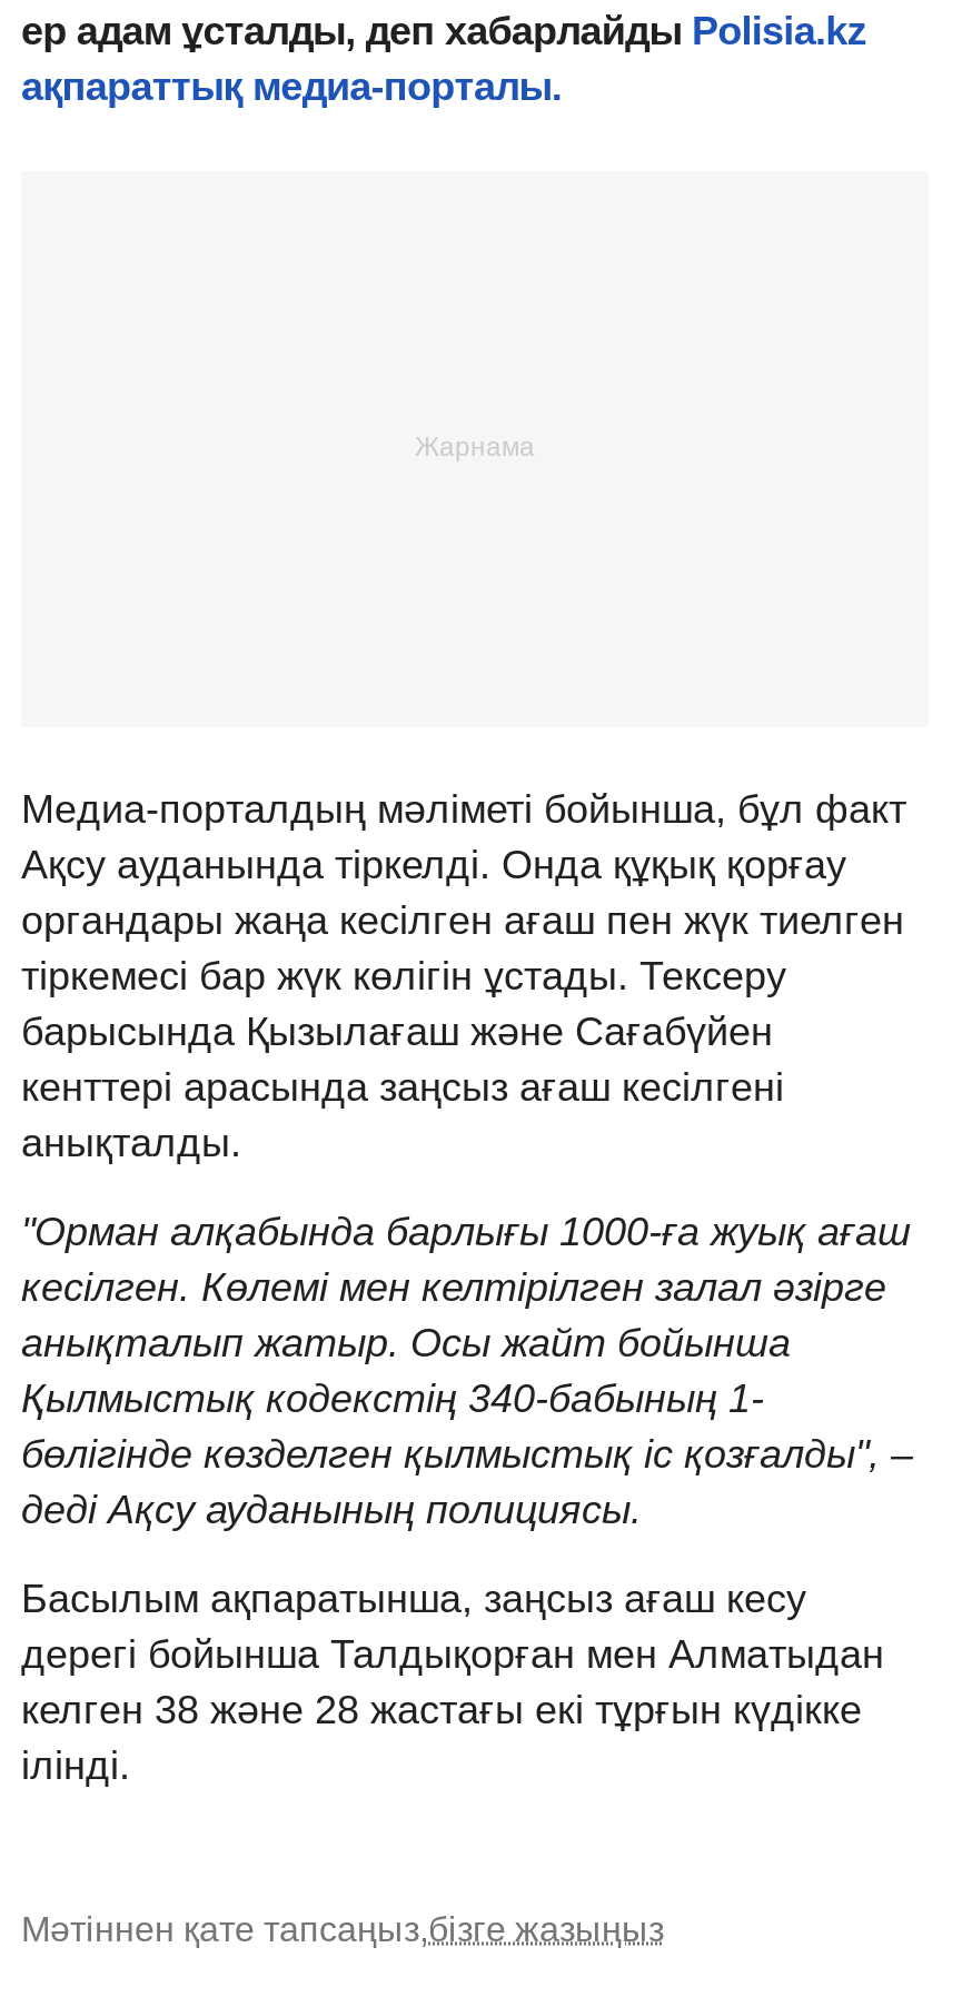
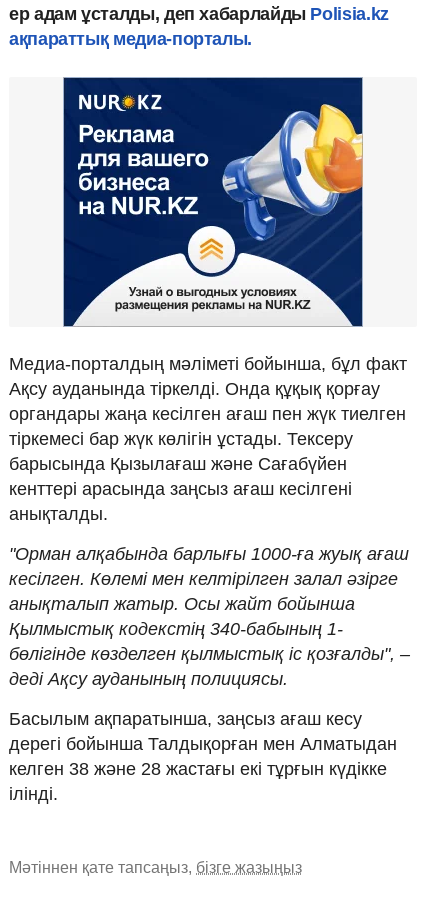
+ [image]
